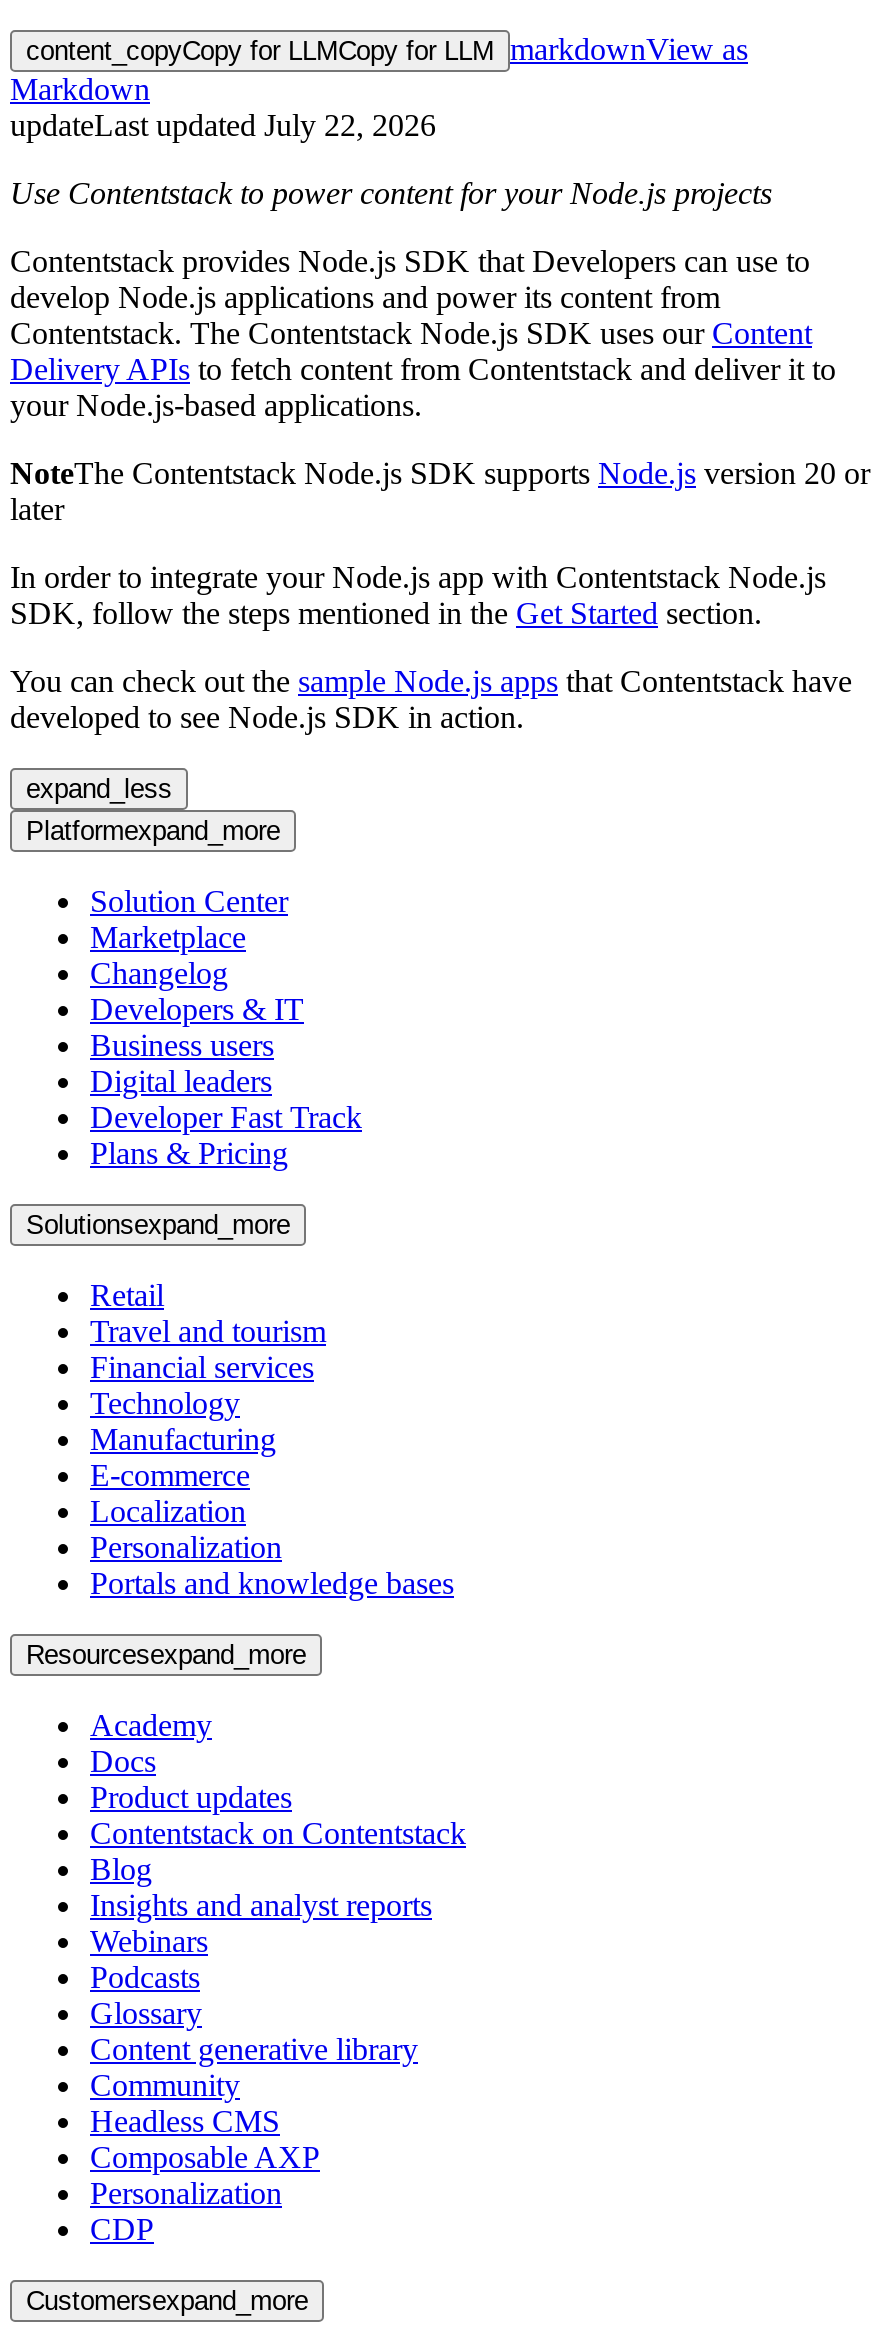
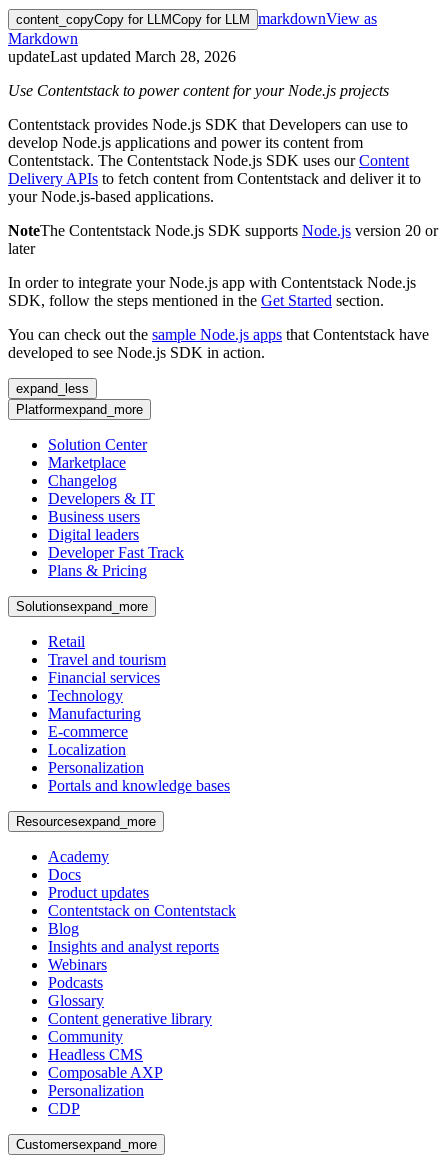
- updateLast updated July 22, 2026
+ updateLast updated March 28, 2026
